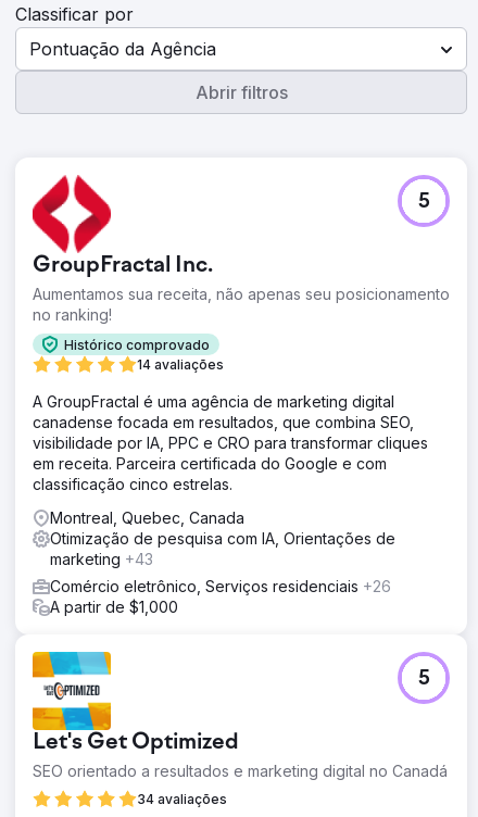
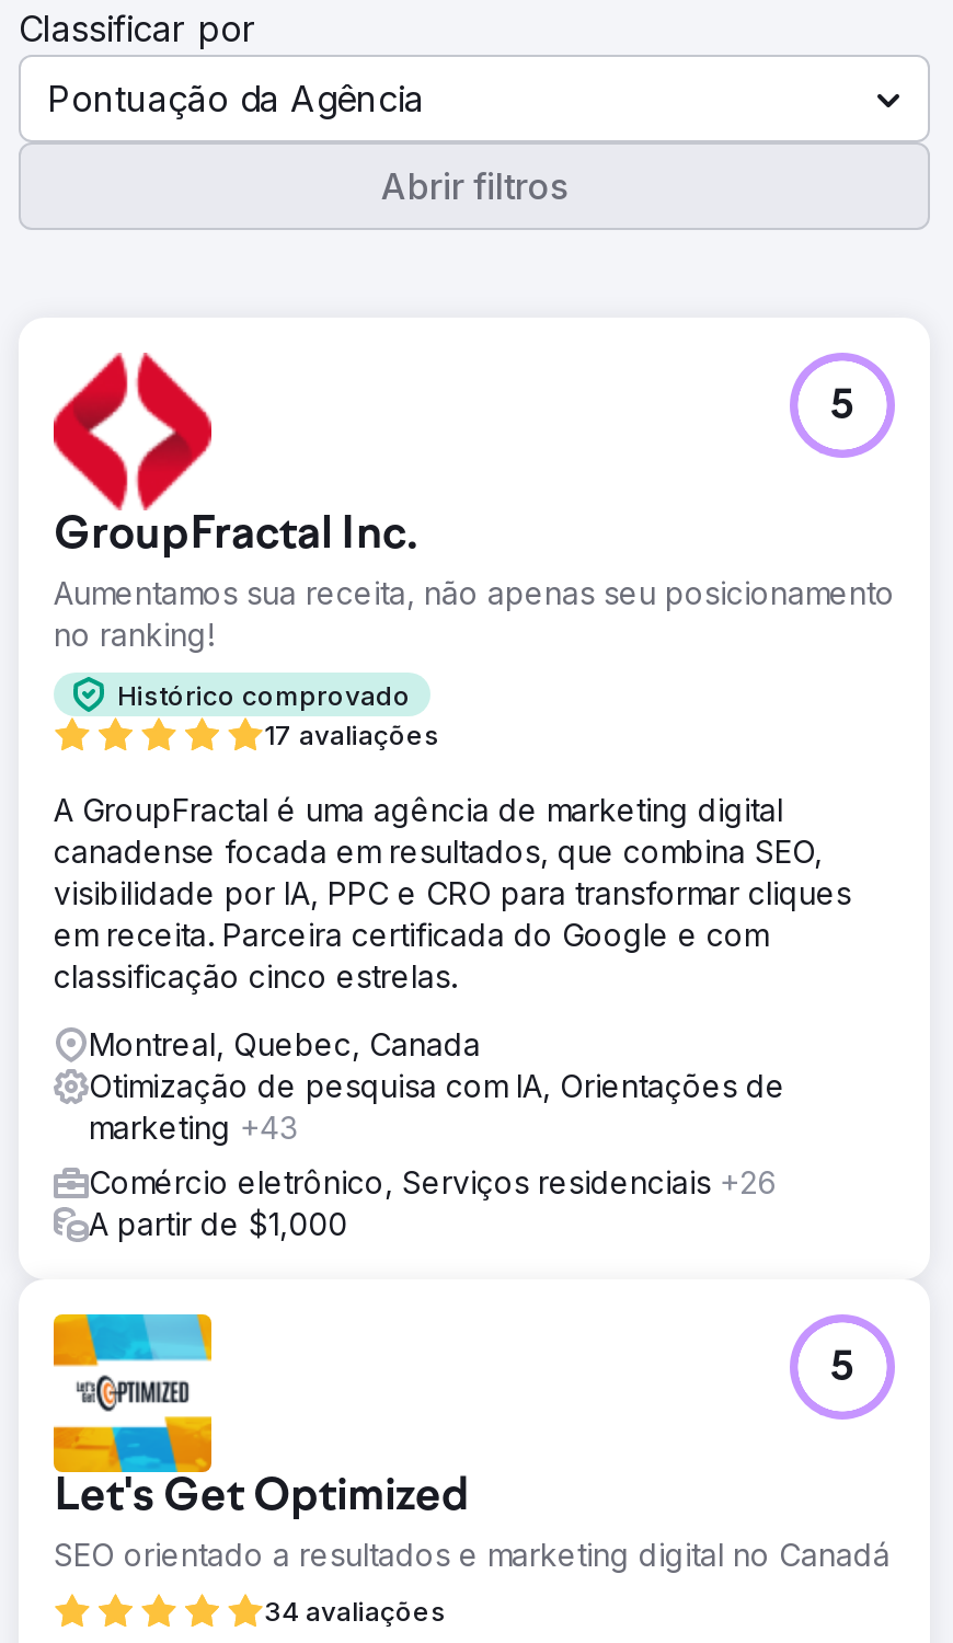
- 14 avaliações
+ 17 avaliações
